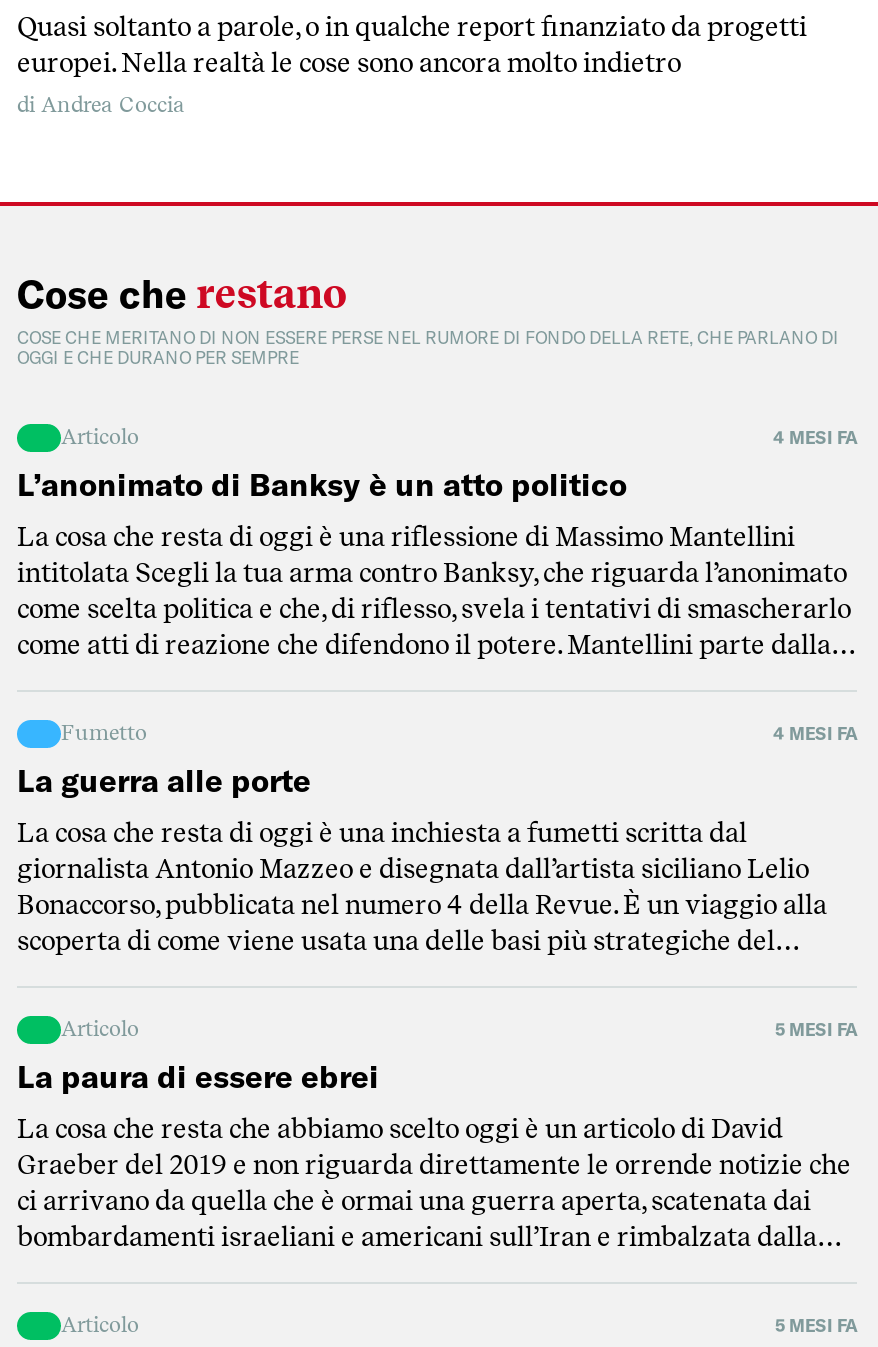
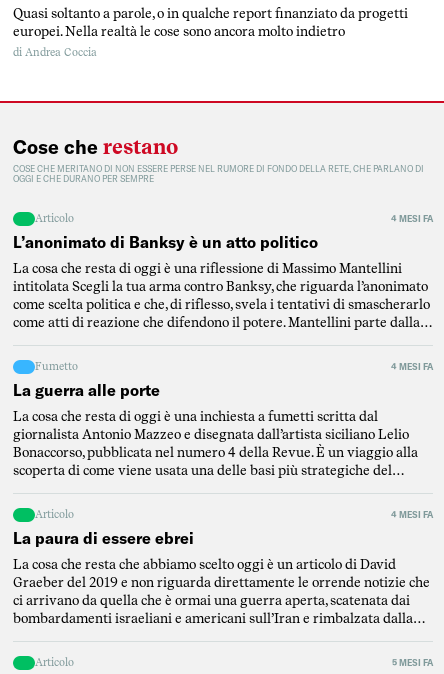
- 5 MESI FA
+ 4 MESI FA
